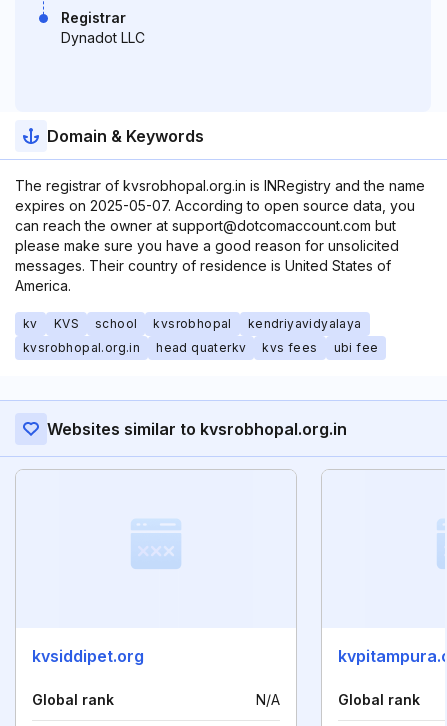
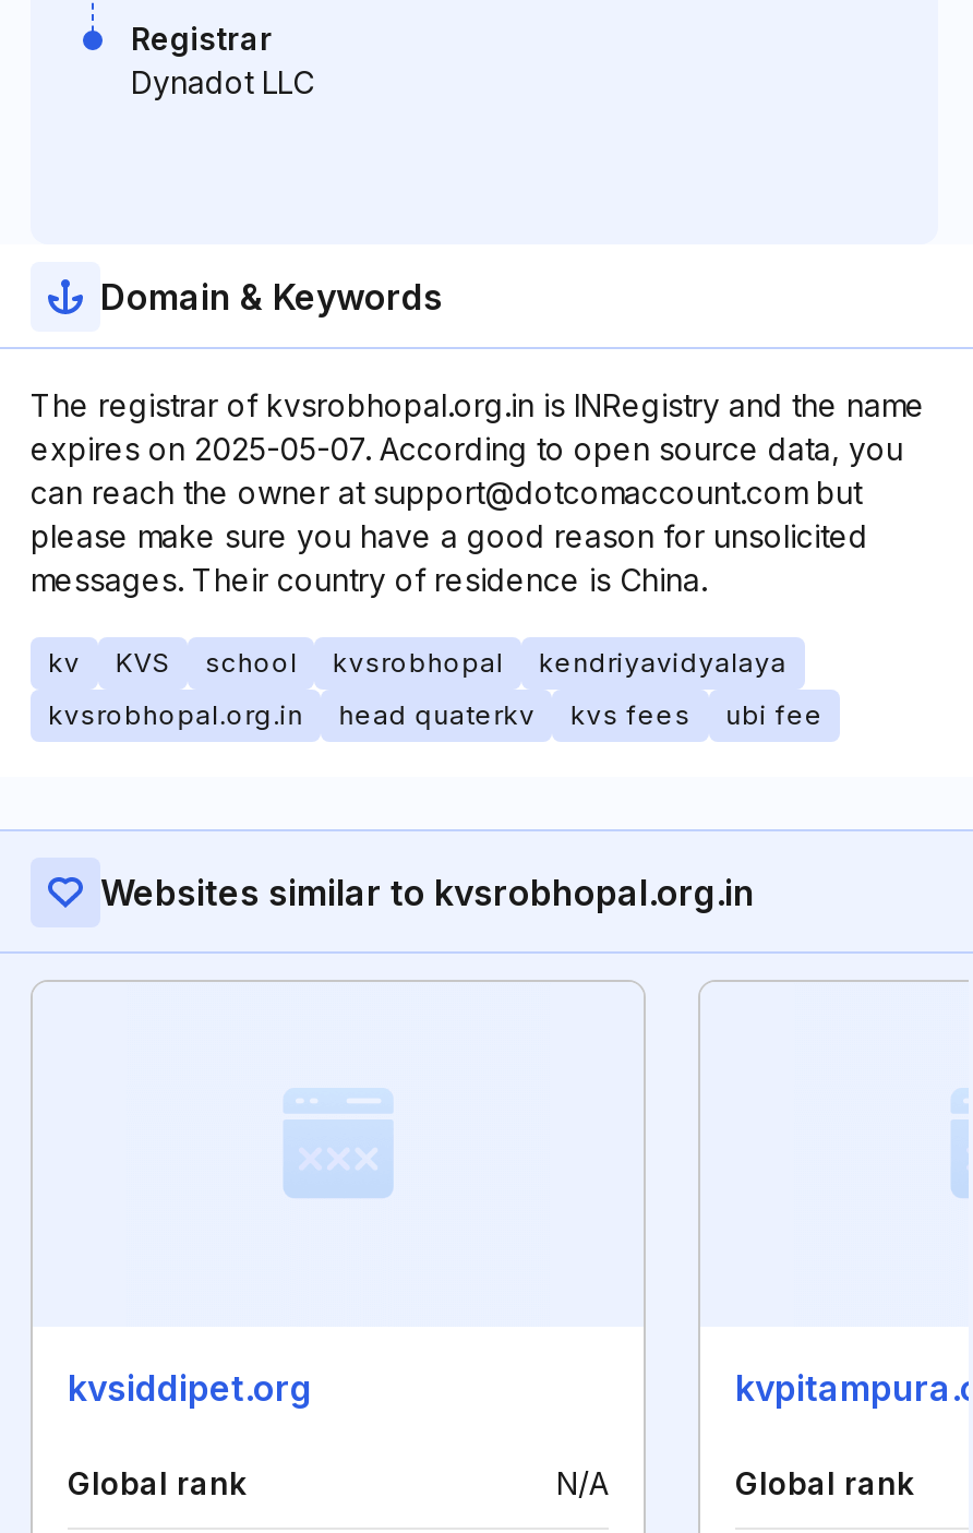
- messages. Their country of residence is United States of
- America.
+ messages. Their country of residence is China.
